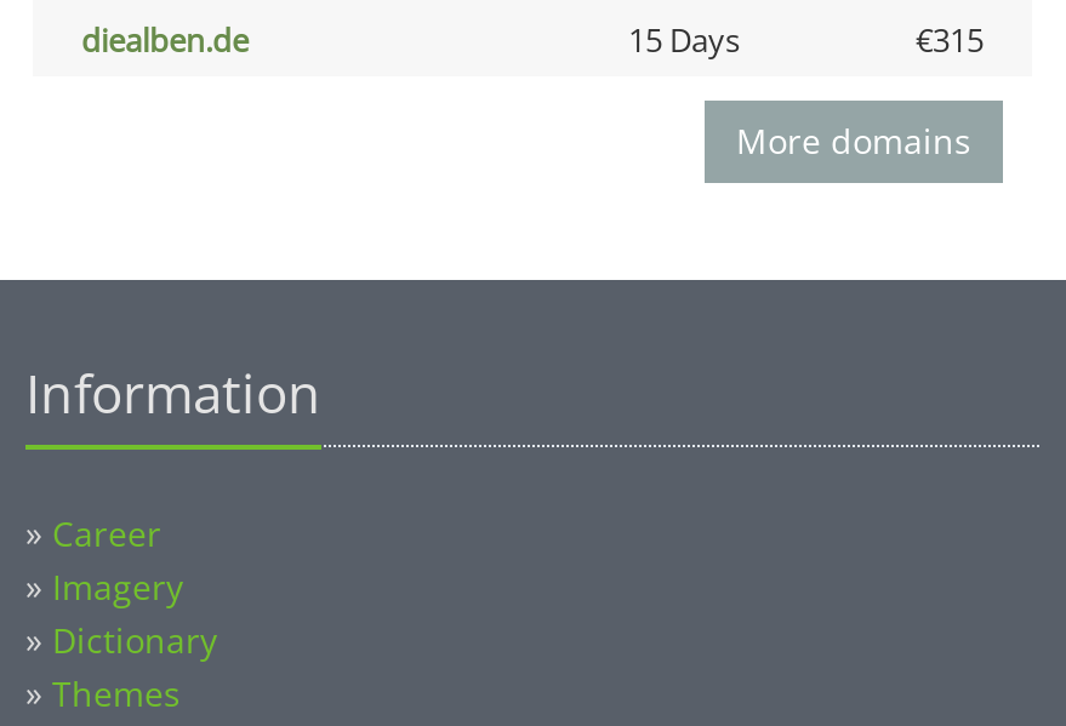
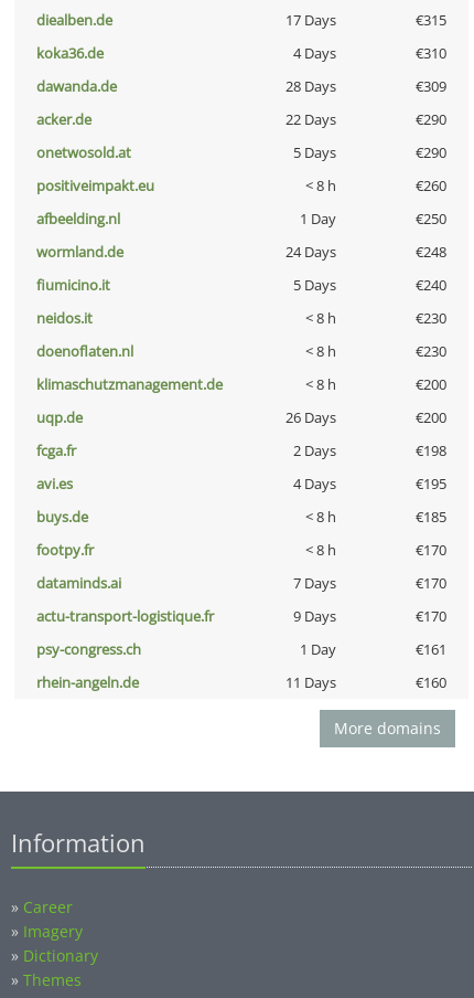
- 15 Days
+ 17 Days

+ koka36.de
+ 4 Days
+ €310
+ dawanda.de
+ 28 Days
+ €309
+ acker.de
+ 22 Days
+ €290
+ onetwosold.at
+ 5 Days
+ €290
+ positiveimpakt.eu
+ < 8 h
+ €260
+ afbeelding.nl
+ 1 Day
+ €250
+ wormland.de
+ 24 Days
+ €248
+ fiumicino.it
+ 5 Days
+ €240
+ neidos.it
+ < 8 h
+ €230
+ doenoflaten.nl
+ < 8 h
+ €230
+ klimaschutzmanagement.de
+ < 8 h
+ €200
+ uqp.de
+ 26 Days
+ €200
+ fcga.fr
+ 2 Days
+ €198
+ avi.es
+ 4 Days
+ €195
+ buys.de
+ < 8 h
+ €185
+ footpy.fr
+ < 8 h
+ €170
+ dataminds.ai
+ 7 Days
+ €170
+ actu-transport-logistique.fr
+ 9 Days
+ €170
+ psy-congress.ch
+ 1 Day
+ €161
+ rhein-angeln.de
+ 11 Days
+ €160
